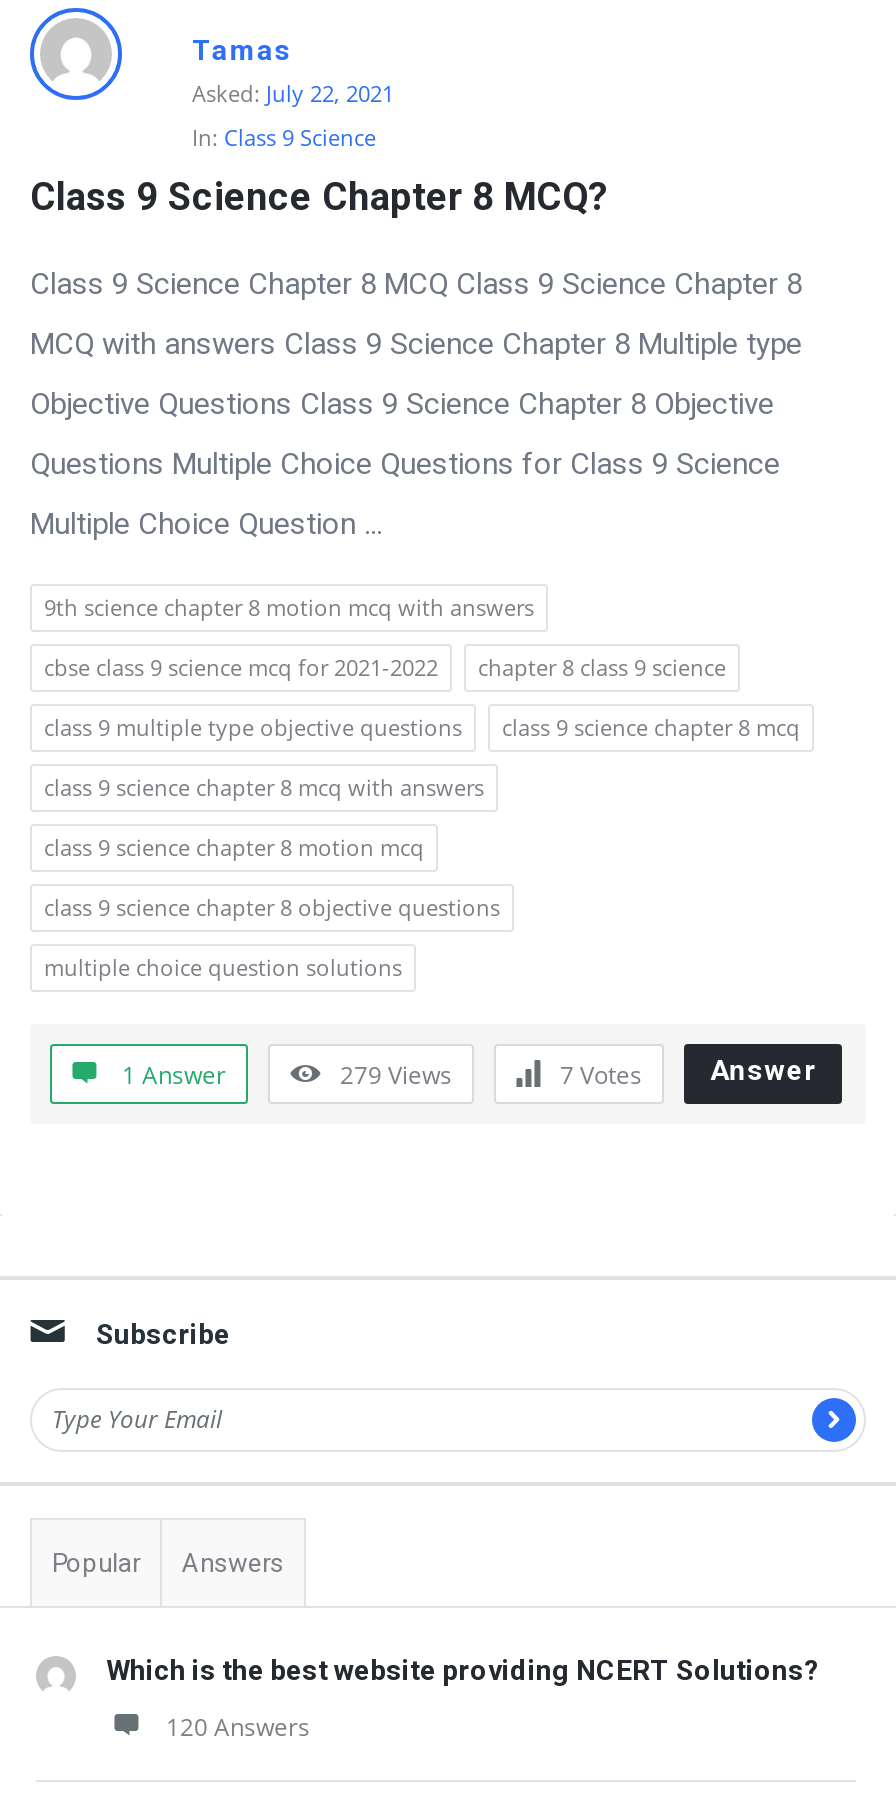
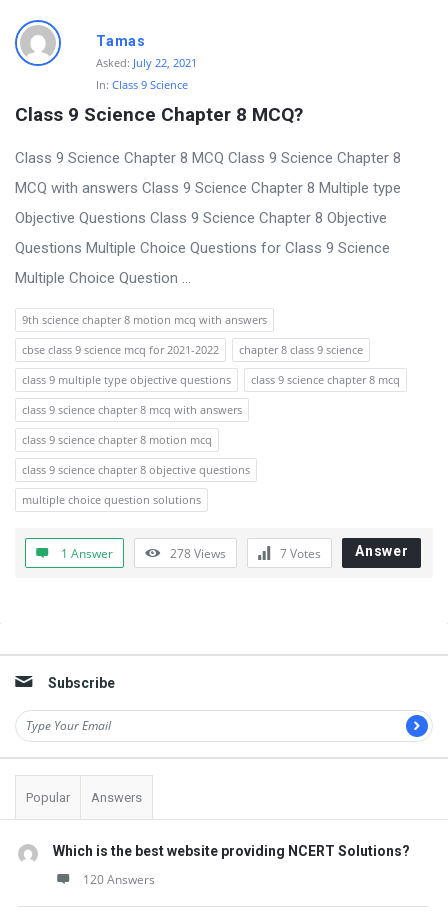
- 279 Views
+ 278 Views
